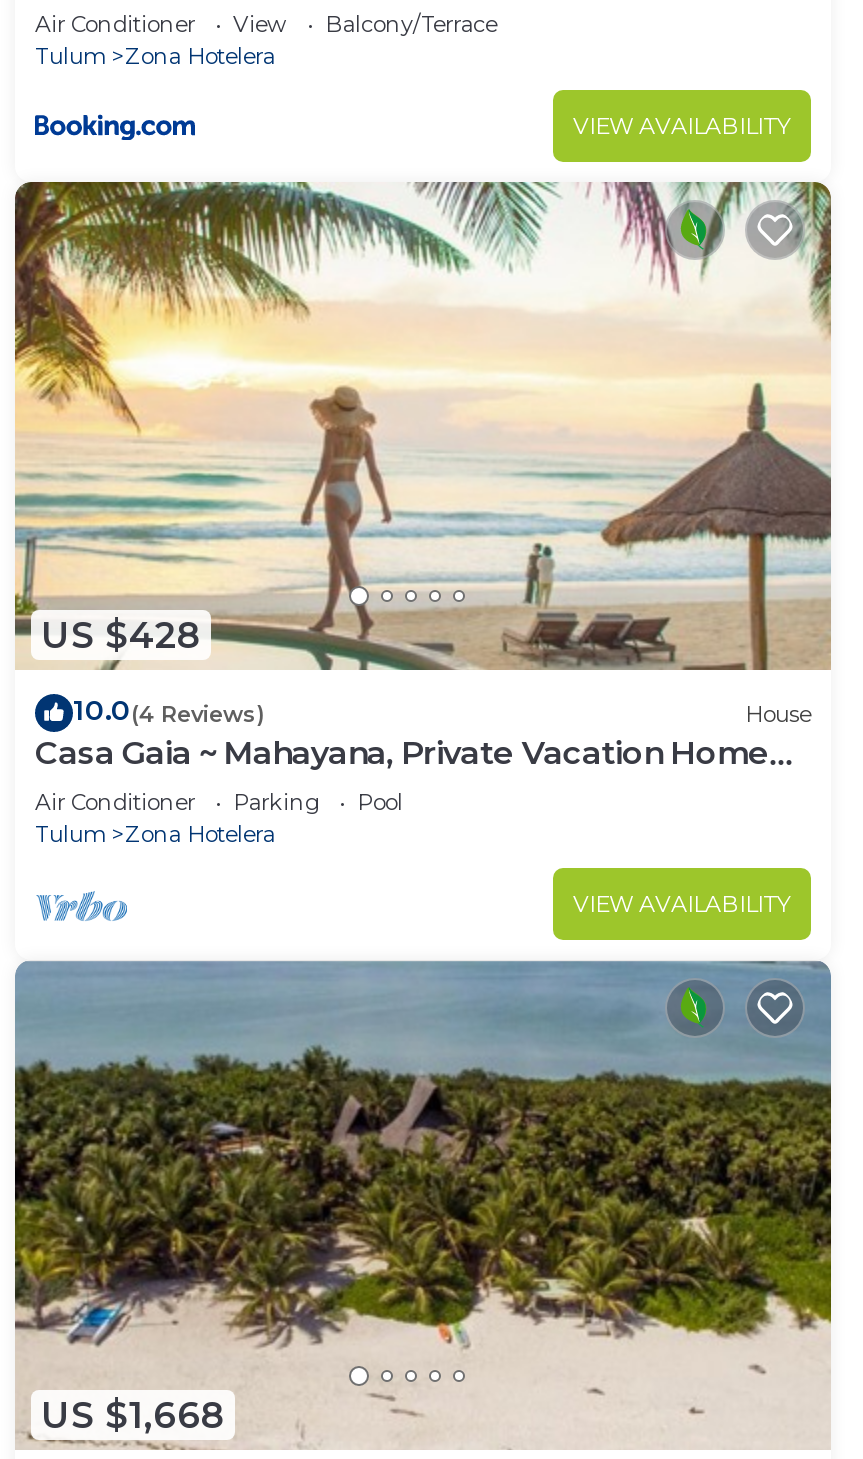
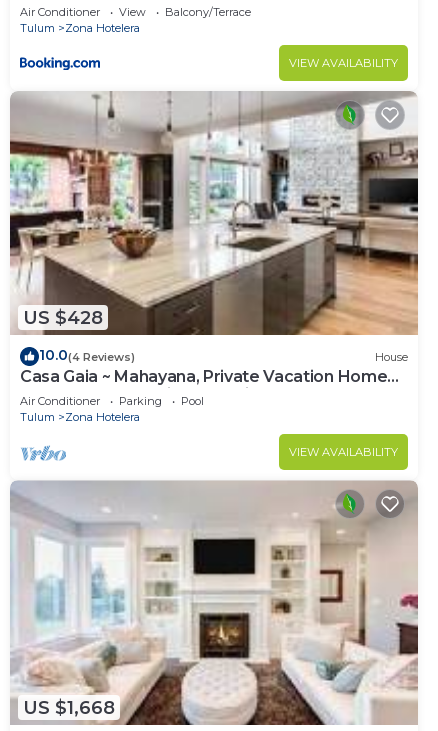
- [image]
+ [image]

- [image]
+ [image]
